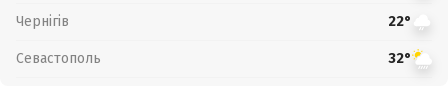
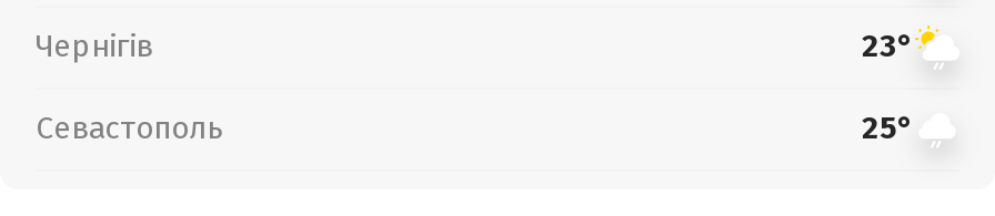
- 22°
+ 23°

- 32°
+ 25°
